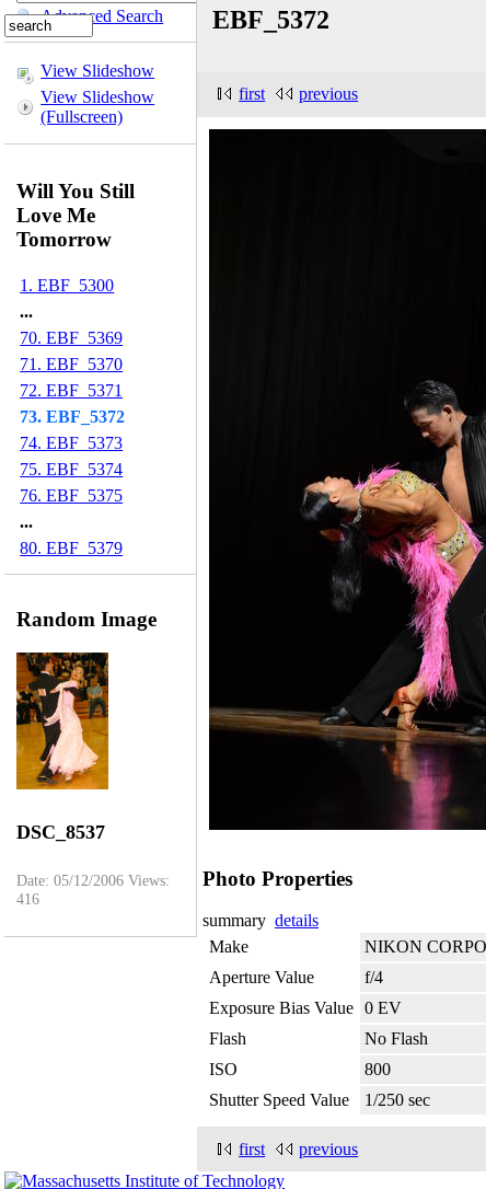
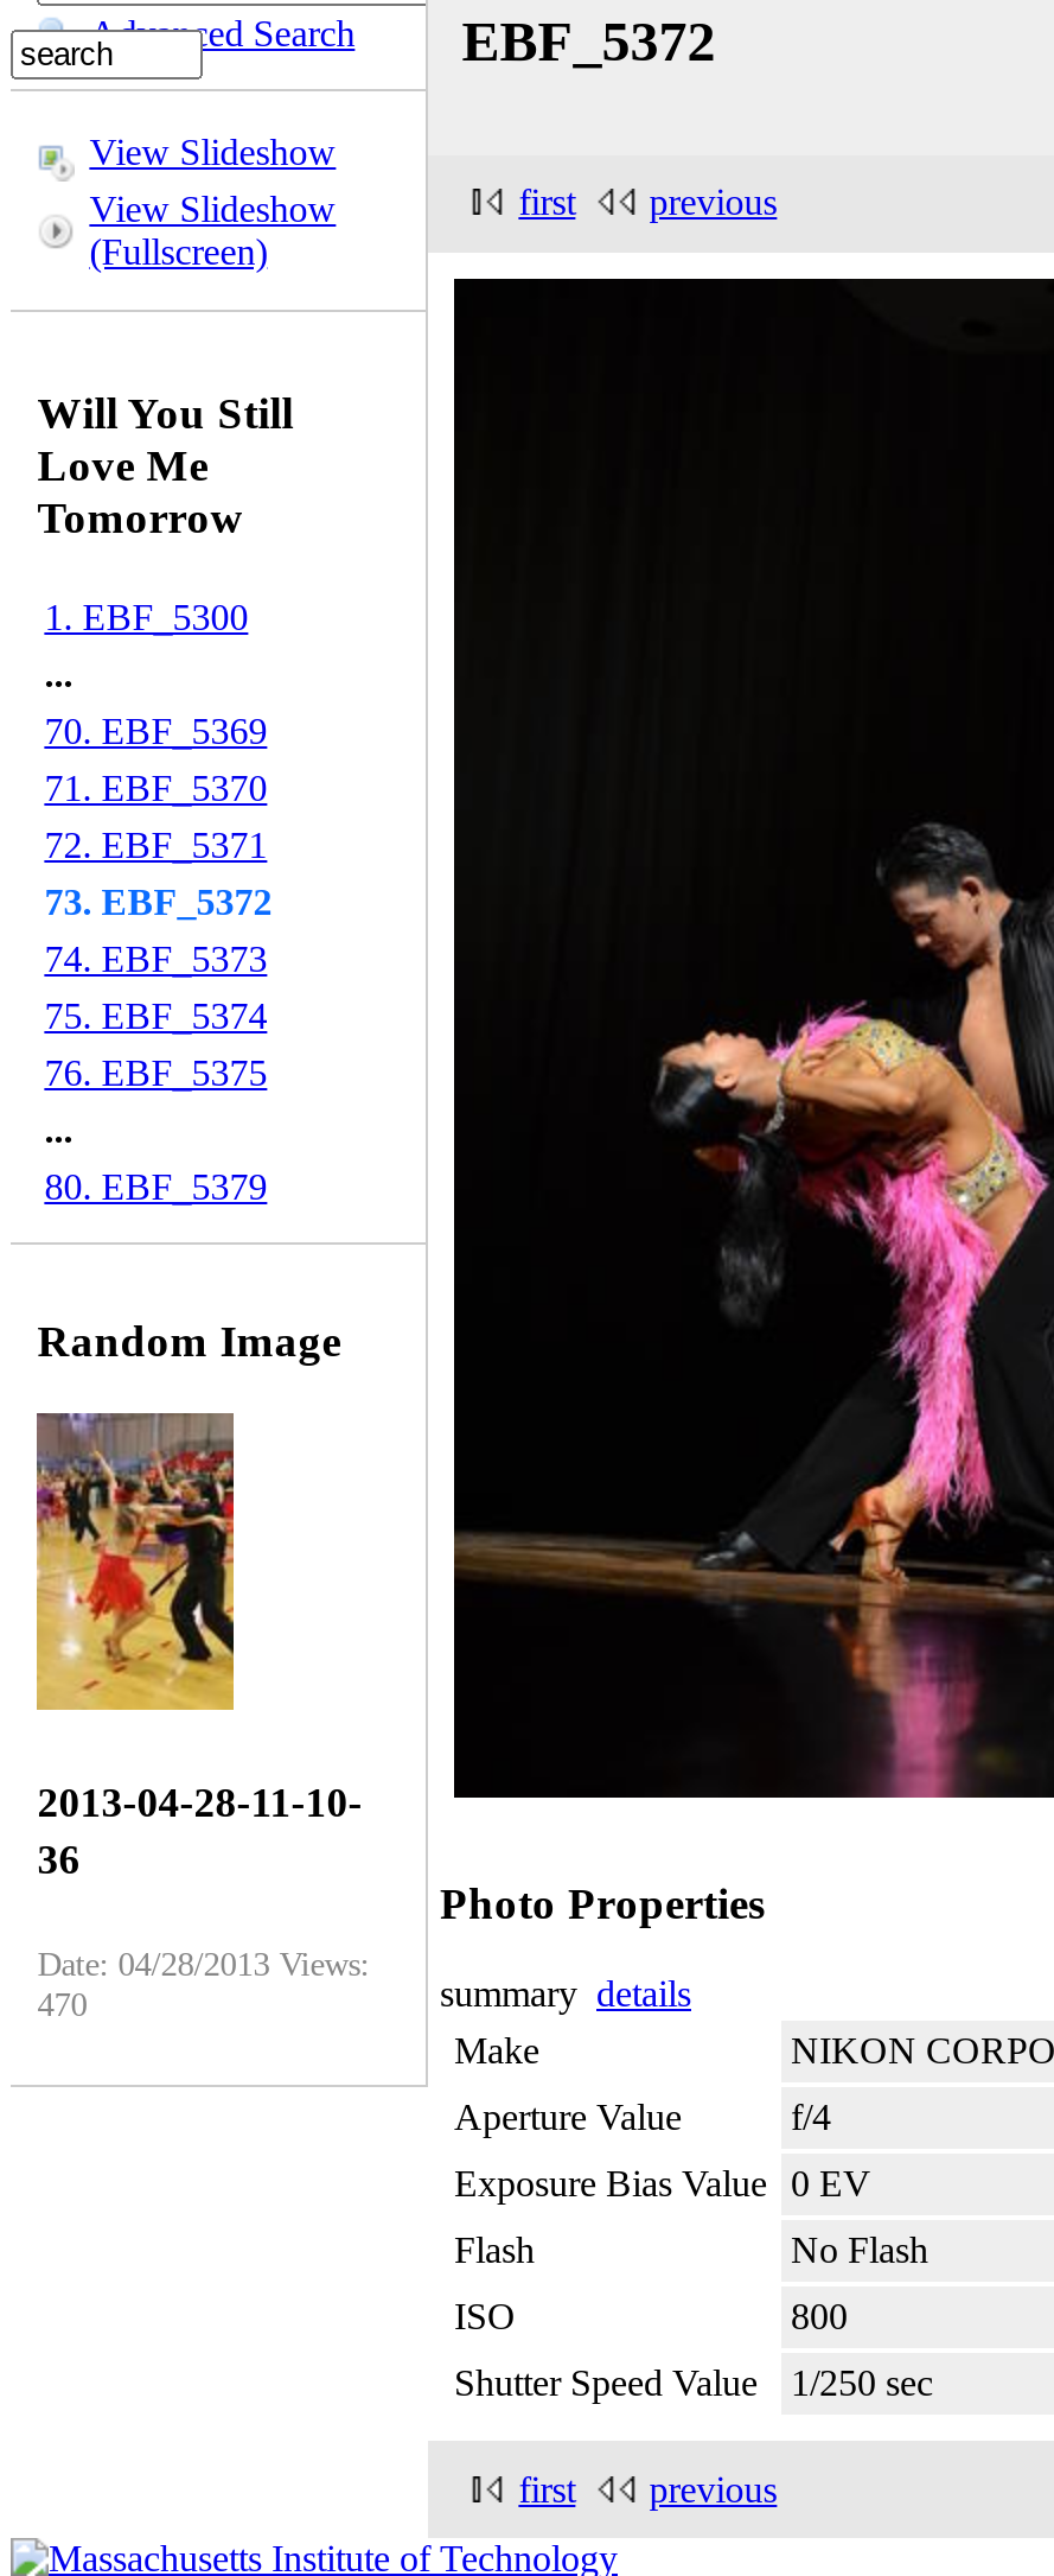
- [image]
- DSC_8537
+ [image]
+ 2013-04-28-11-10-
+ 36

- Date: 05/12/2006 Views:
- 416
+ Date: 04/28/2013 Views:
+ 470
